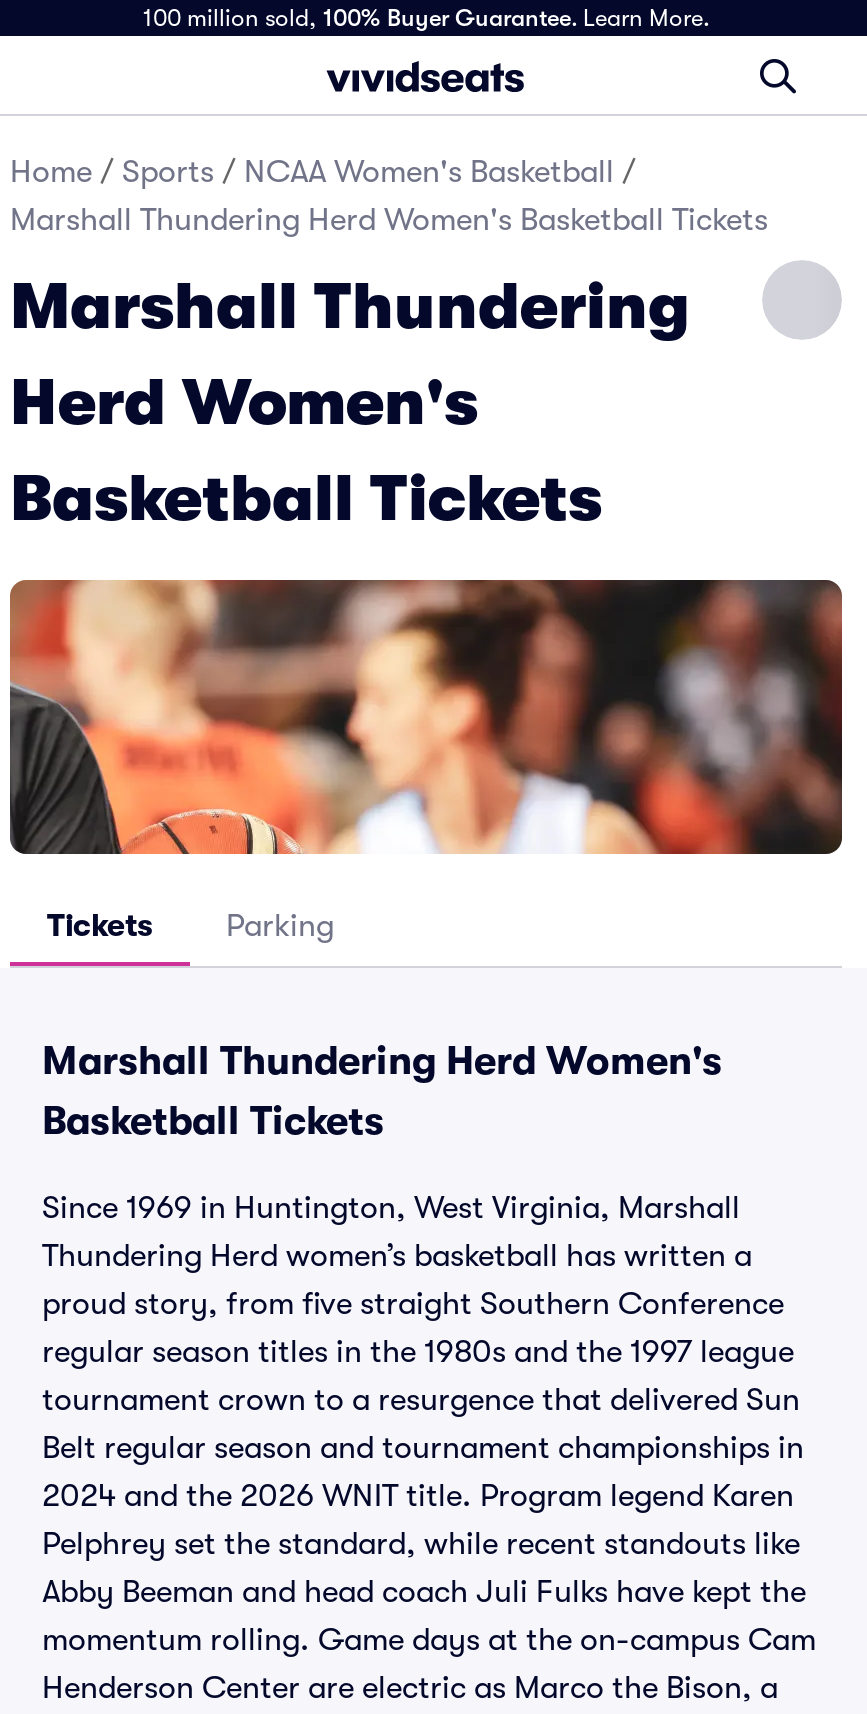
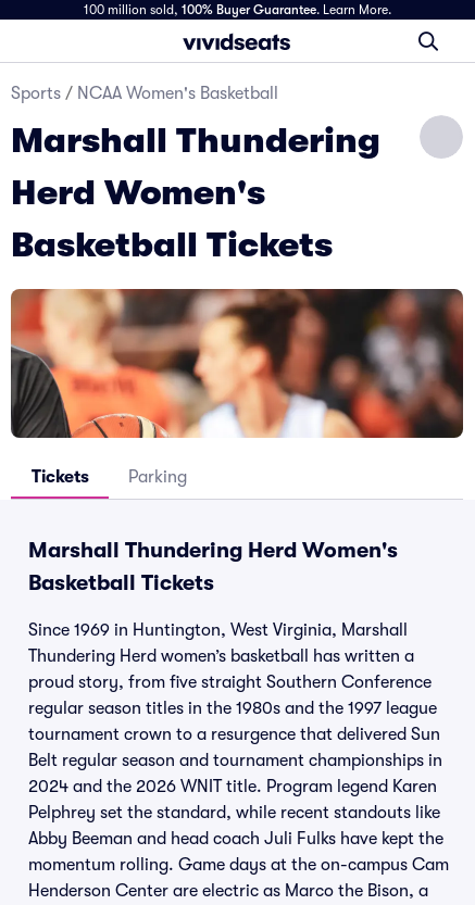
- Home / Sports / NCAA Women's Basketball /
- Marshall Thundering Herd Women's Basketball Tickets
+ Sports / NCAA Women's Basketball
